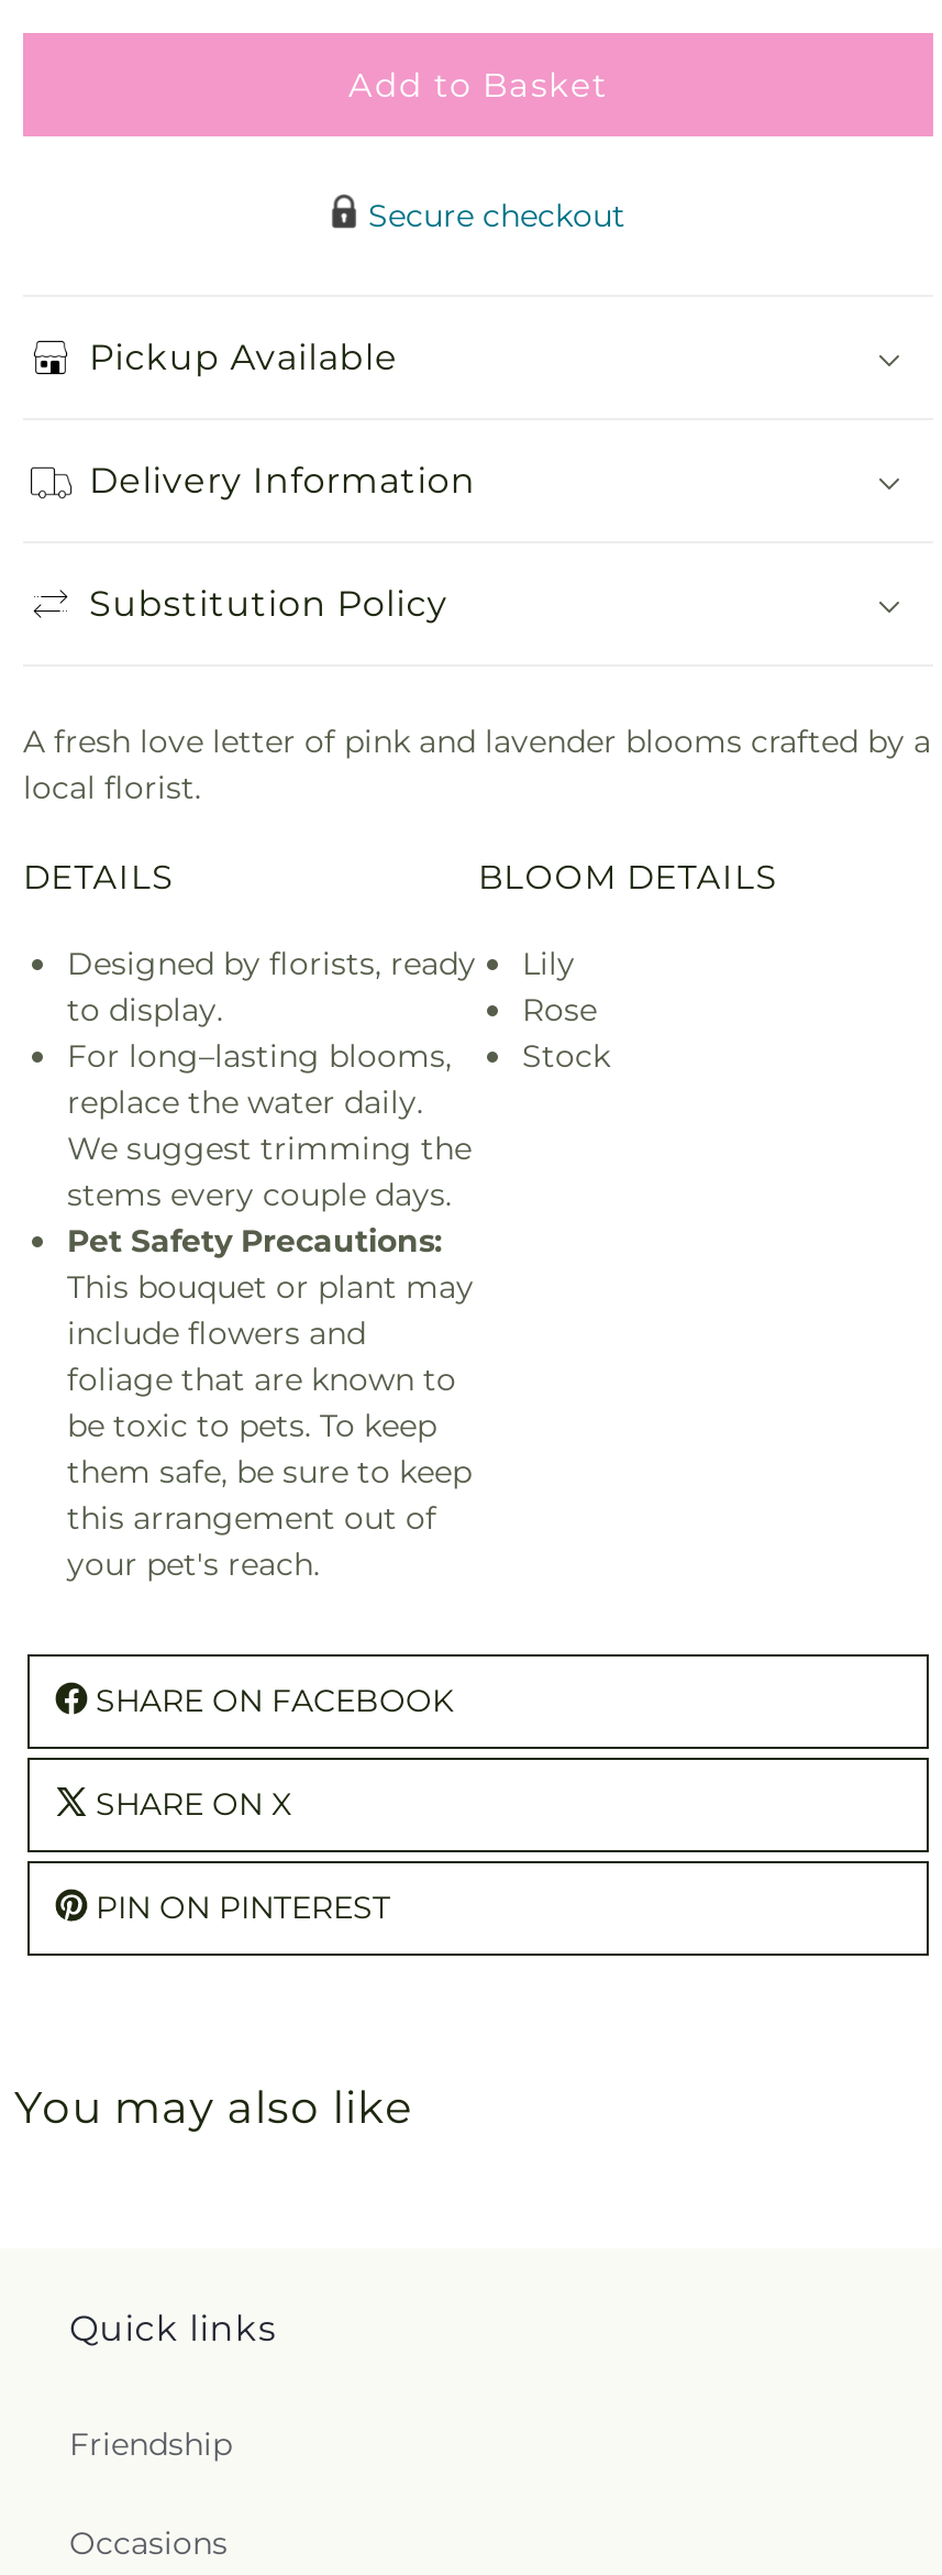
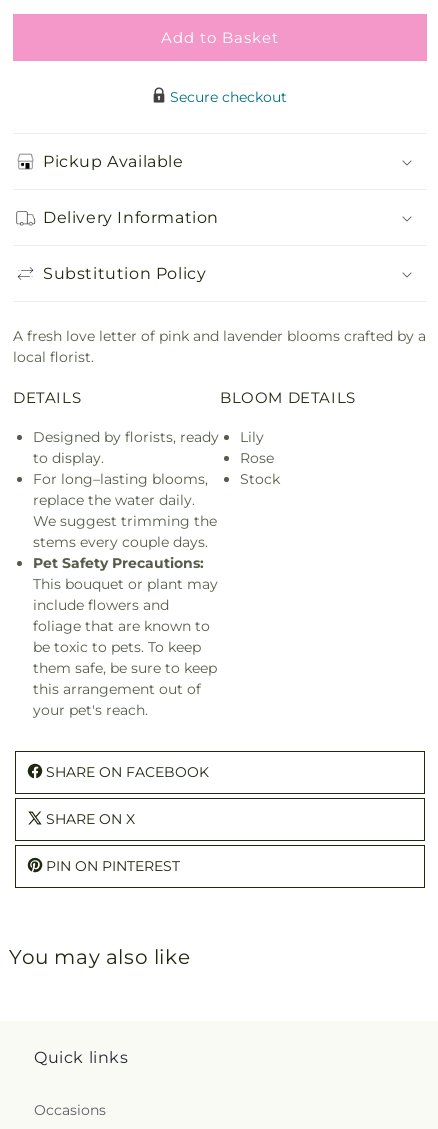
- Friendship
